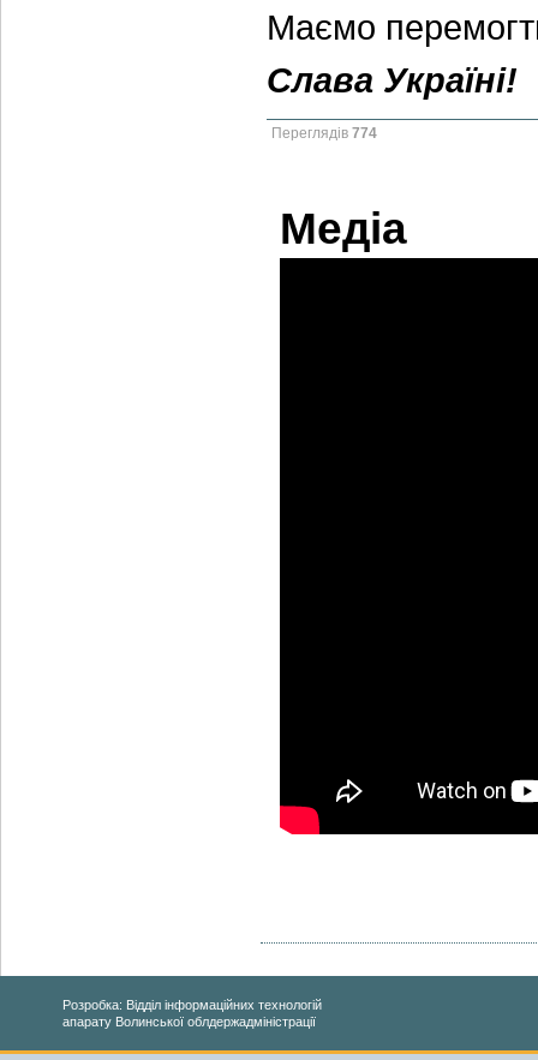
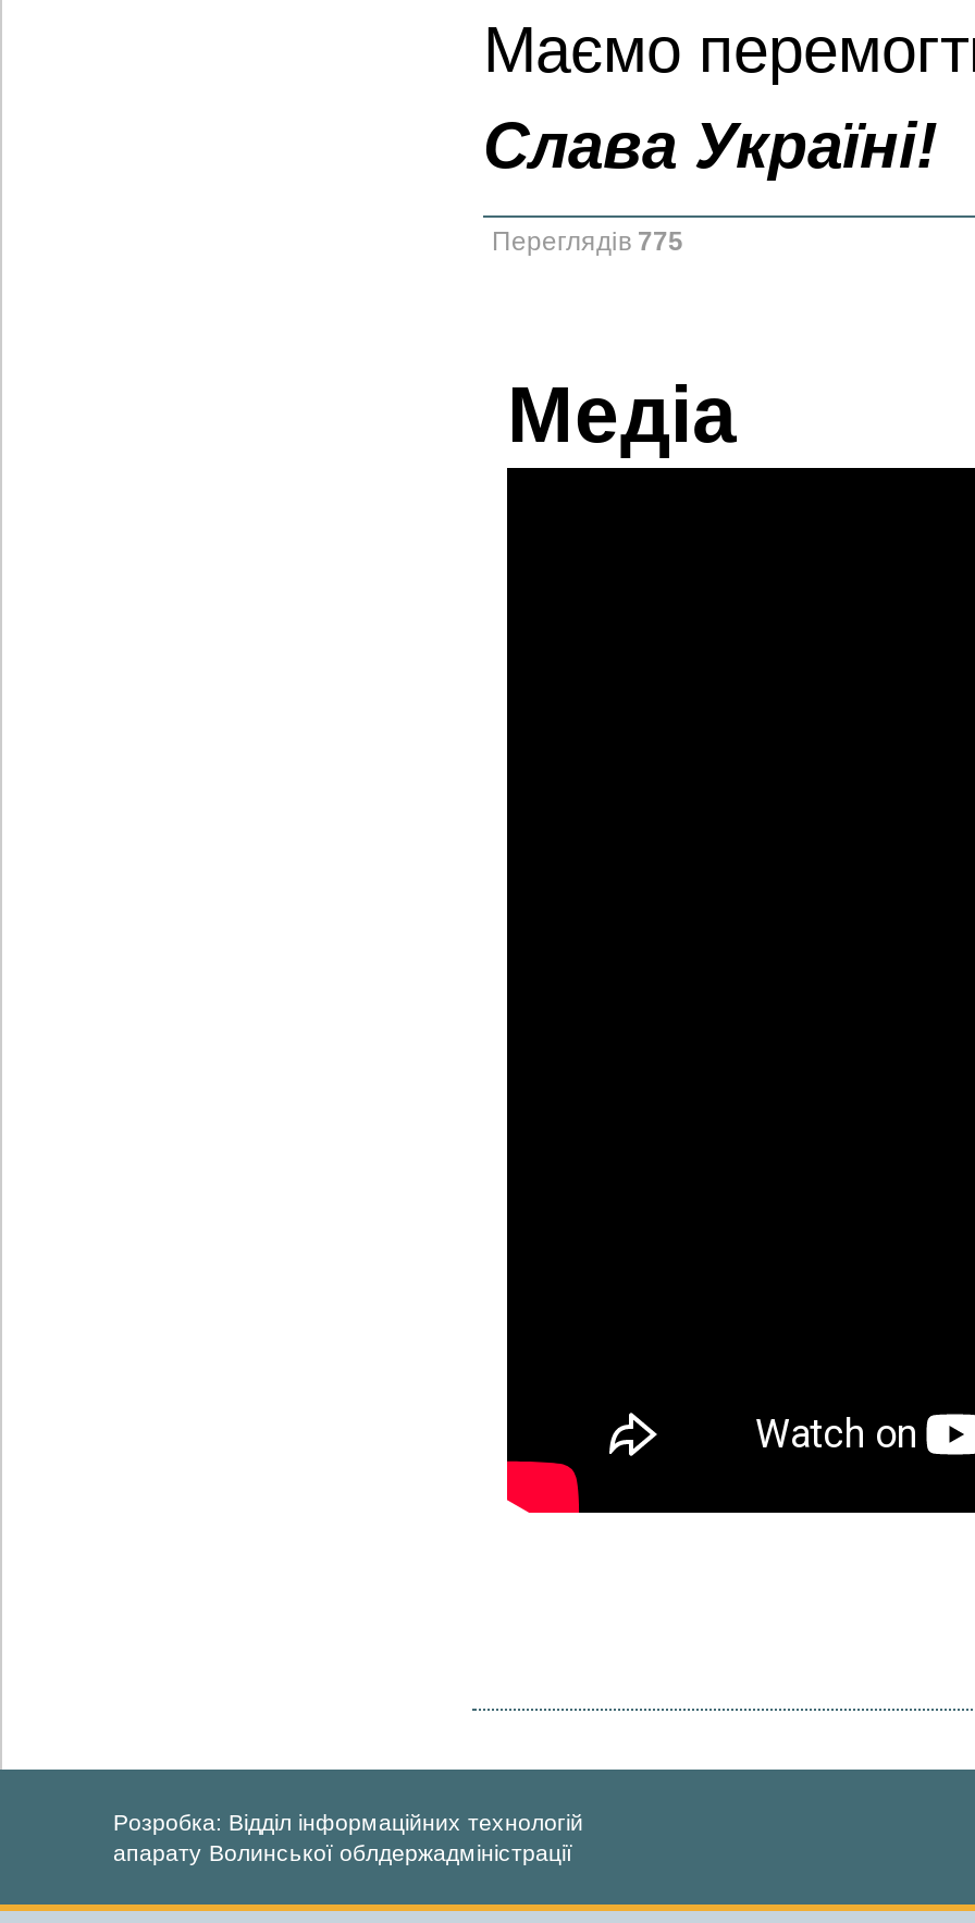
- Переглядів 774
+ Переглядів 775
